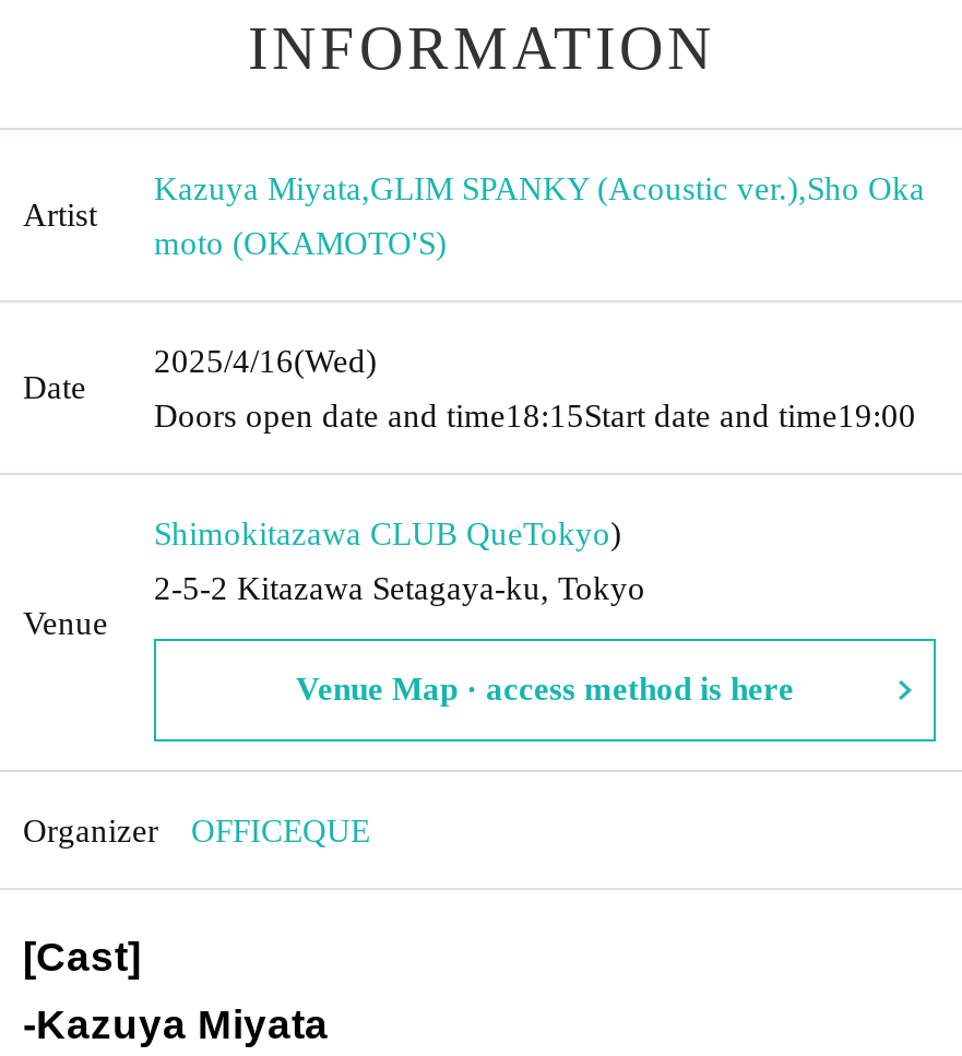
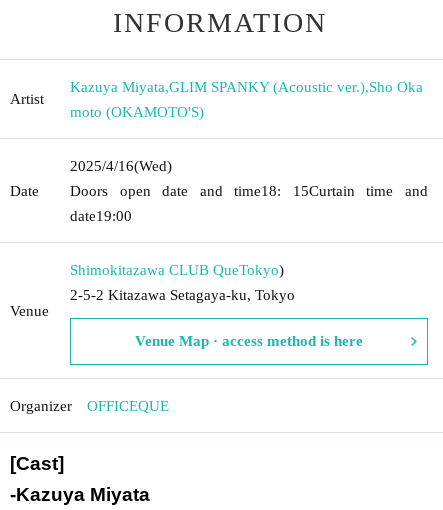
- Doors open date and time18:15Start date and time19:00
+ Doors open date and time 18: 15Curtain time and
+ date 19:00
